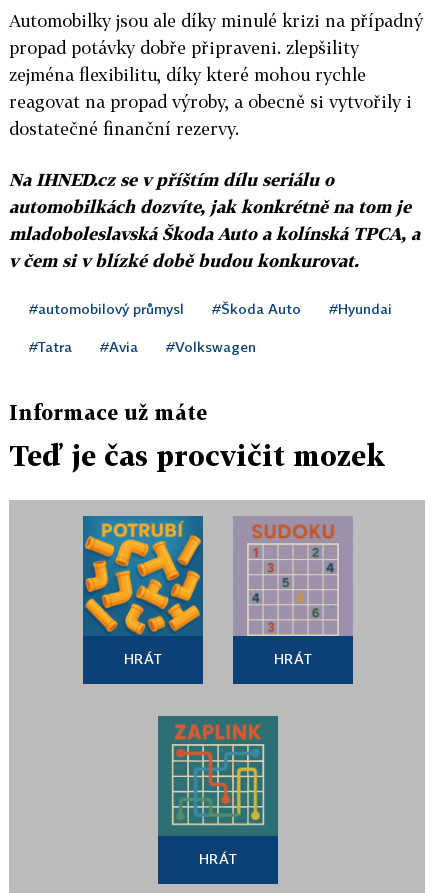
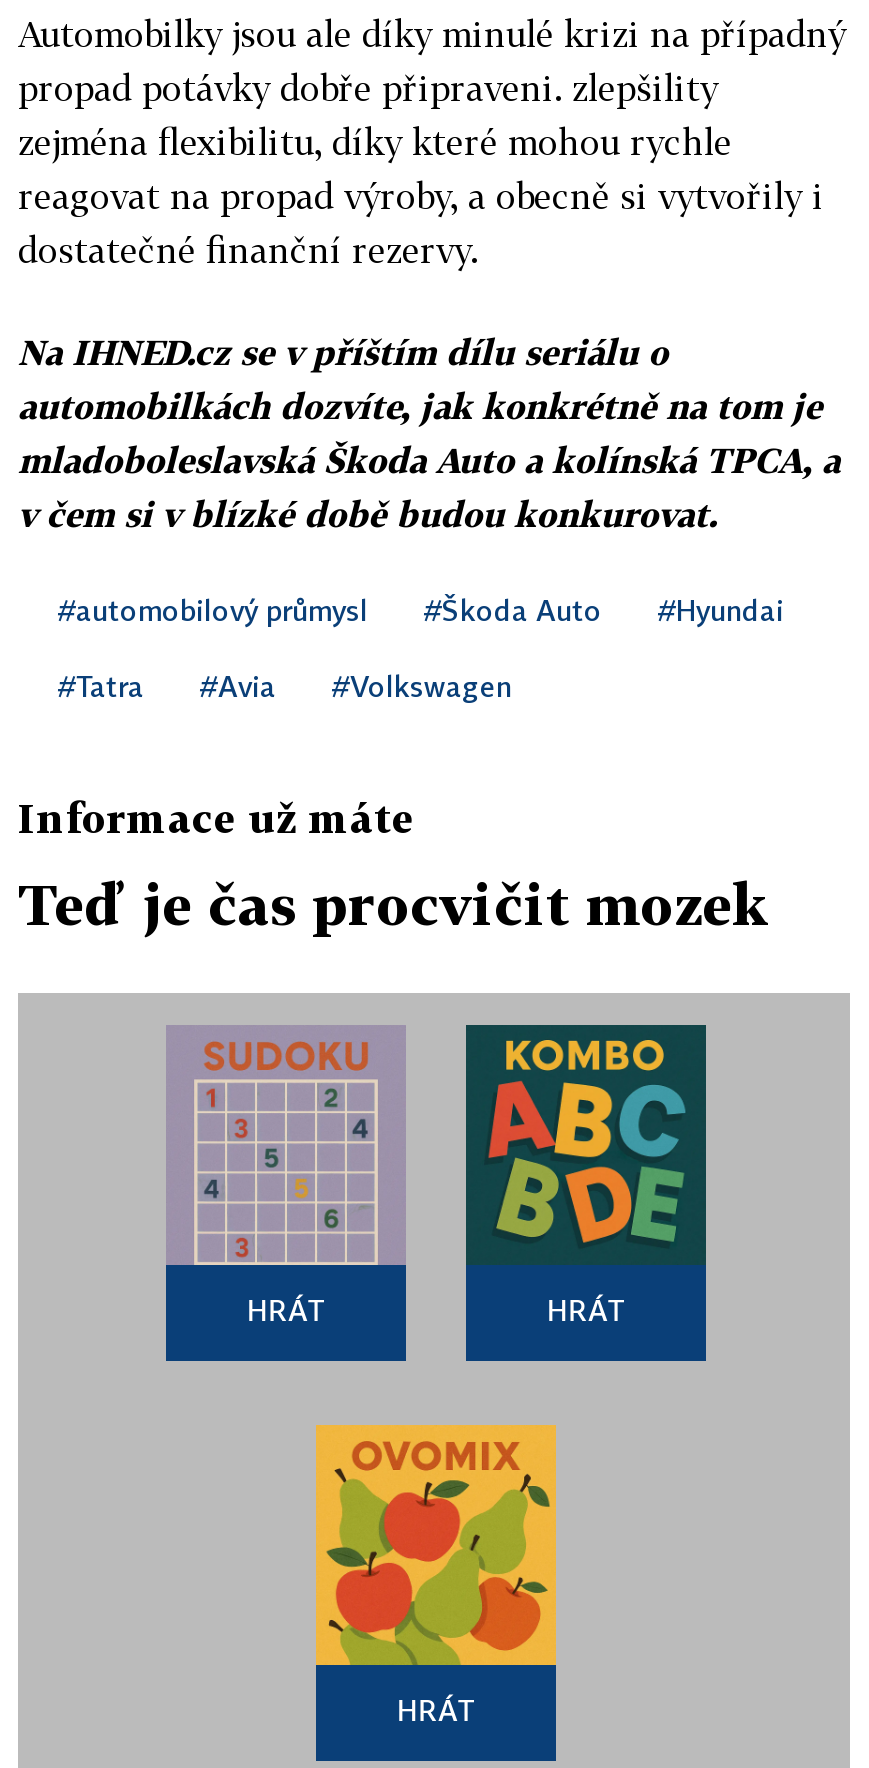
- [image]
+ [image]

- [image]
+ [image]

- [image]
+ [image]
